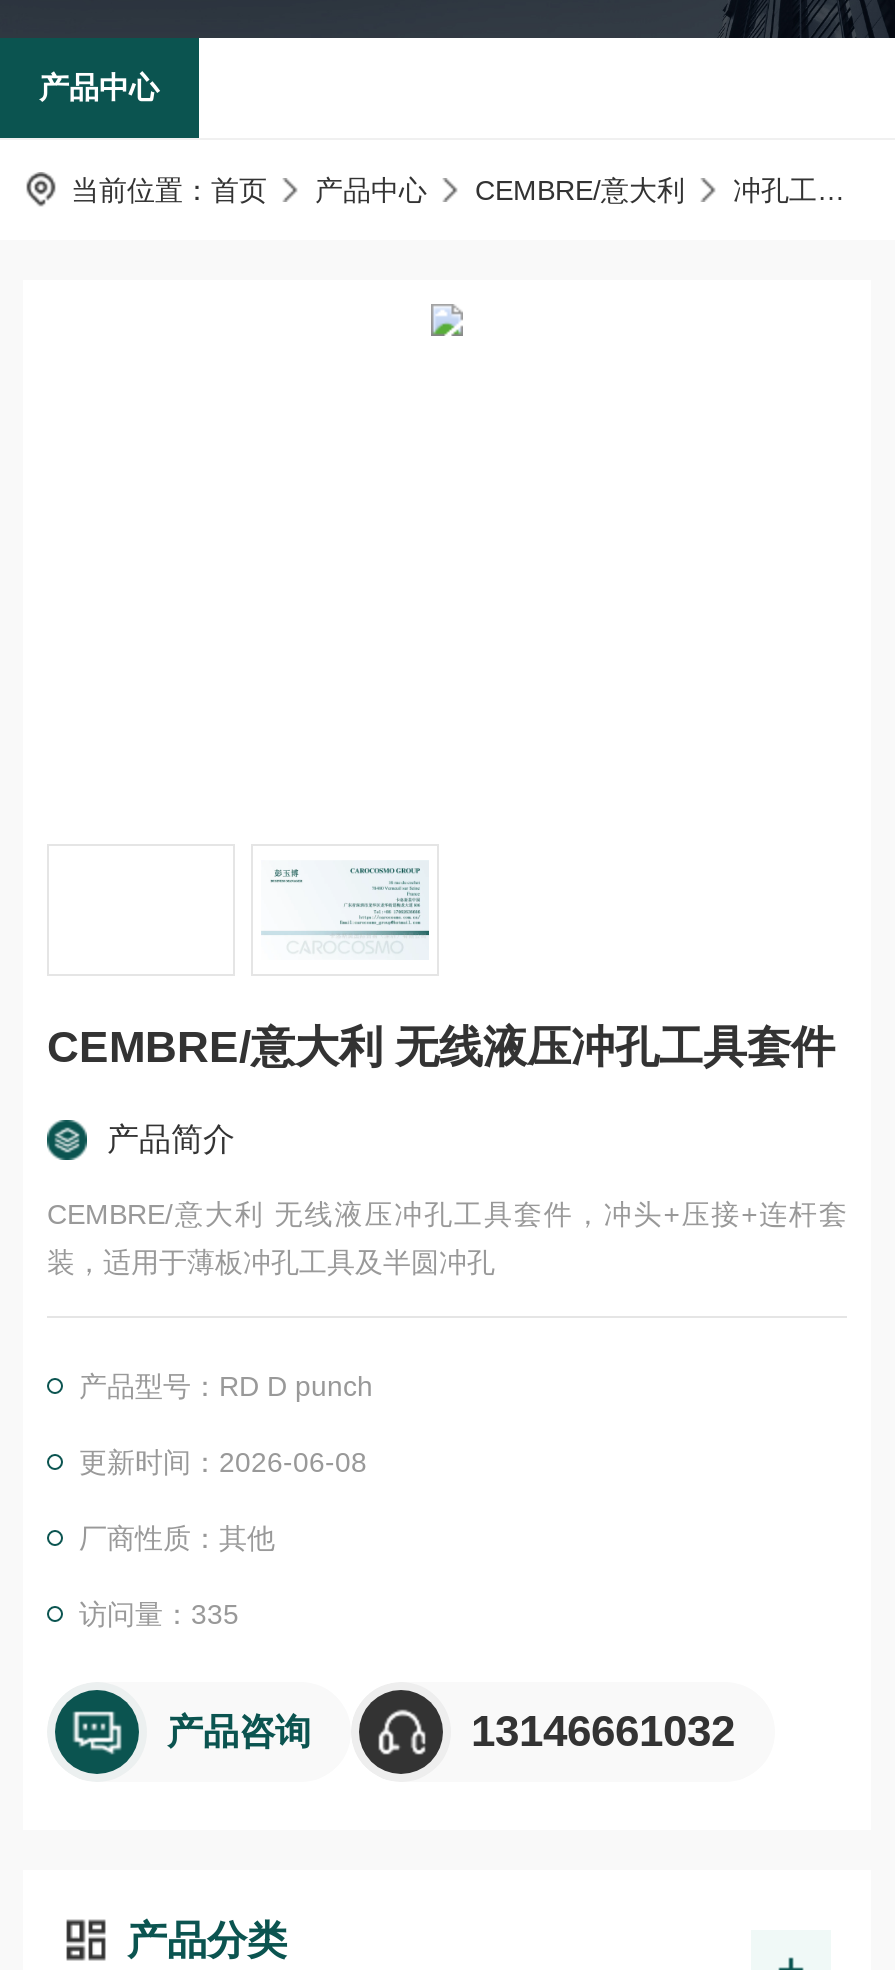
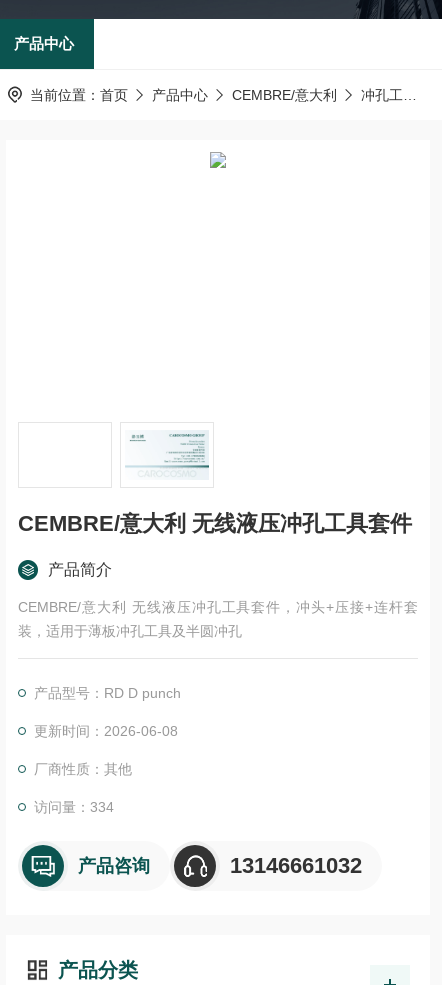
- 访问量：335
+ 访问量：334
